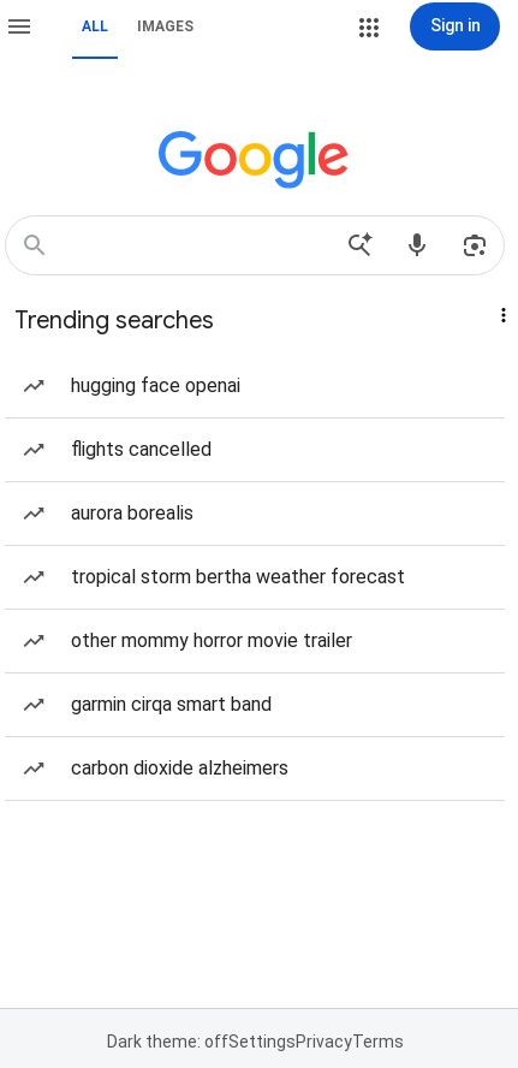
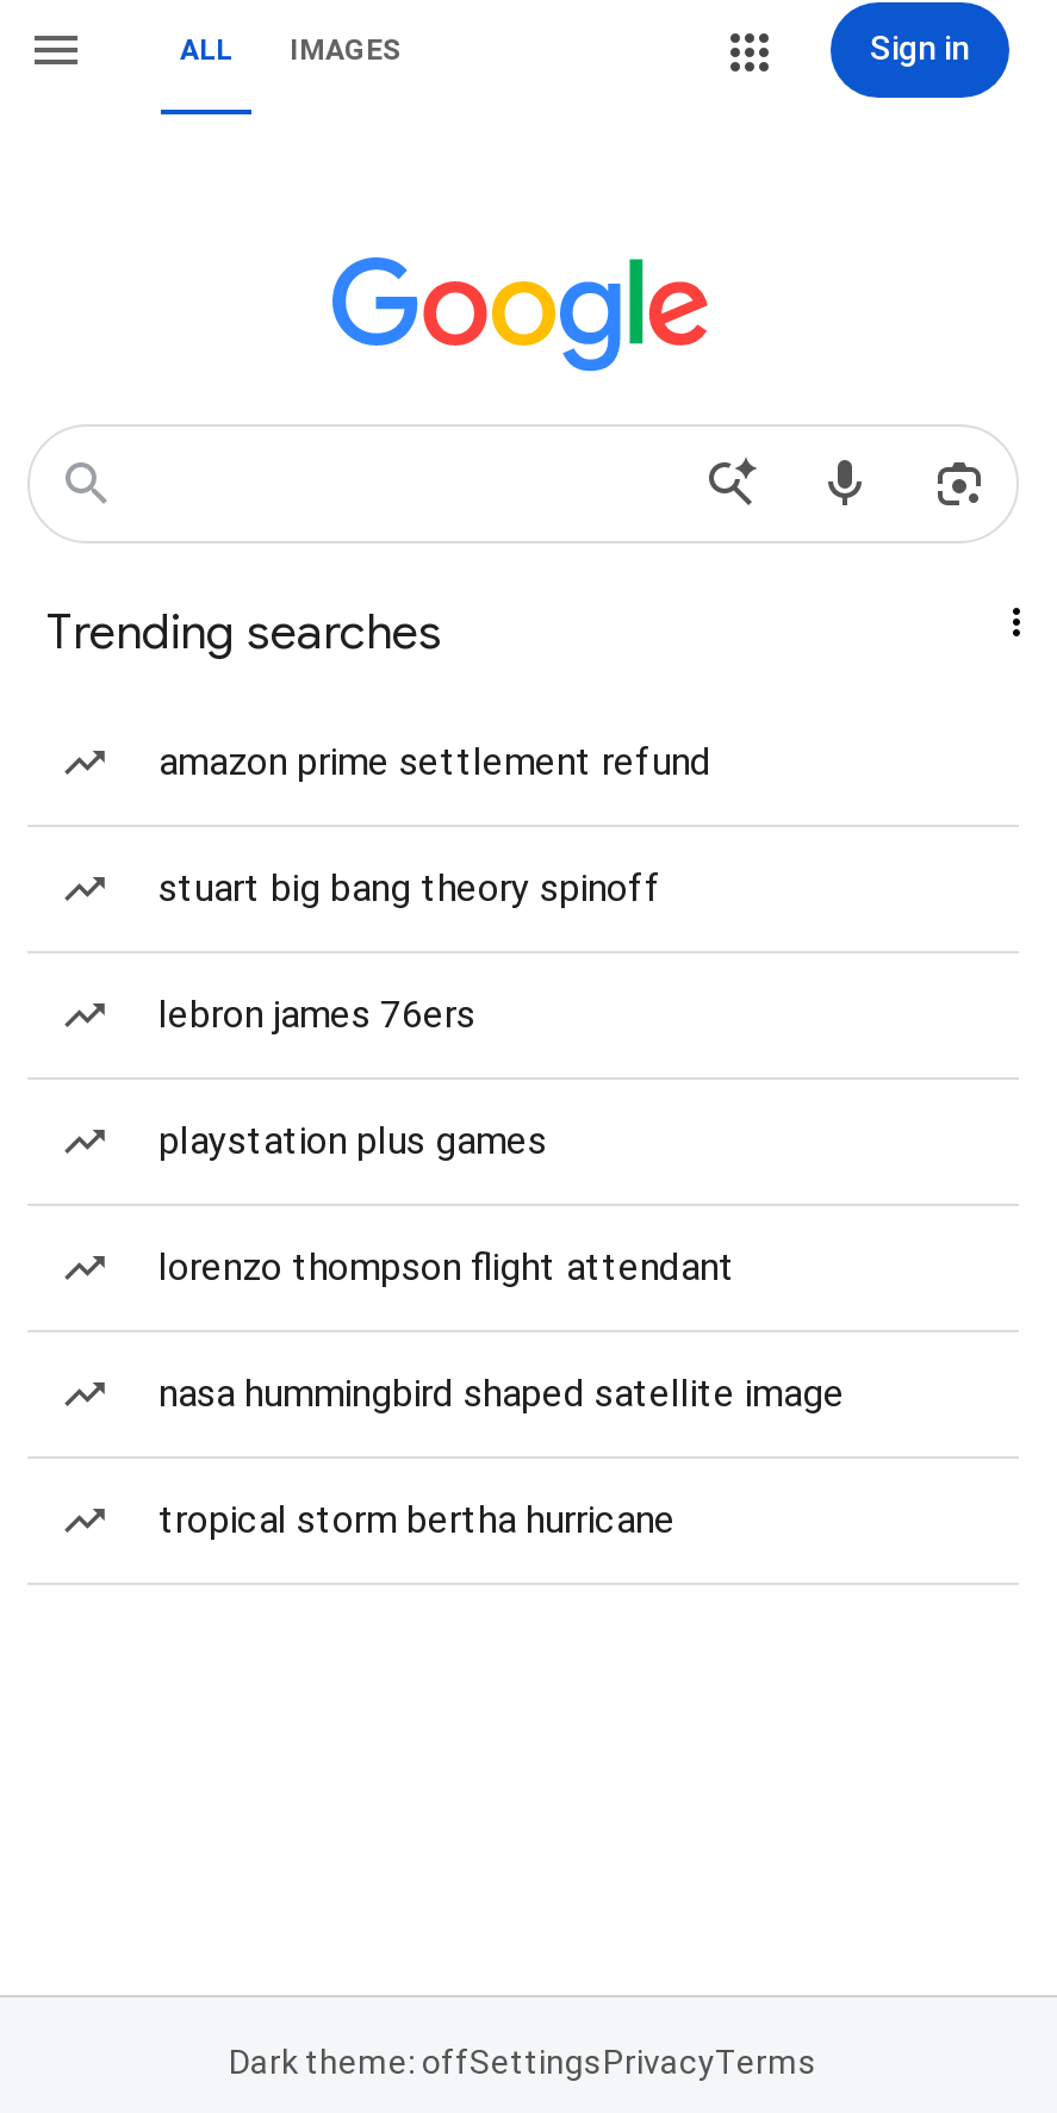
- hugging face openai
+ amazon prime settlement refund

- flights cancelled
+ stuart big bang theory spinoff

- aurora borealis
+ lebron james 76ers

- tropical storm bertha weather forecast
+ playstation plus games

- other mommy horror movie trailer
+ lorenzo thompson flight attendant

- garmin cirqa smart band
+ nasa hummingbird shaped satellite image

- carbon dioxide alzheimers
+ tropical storm bertha hurricane
